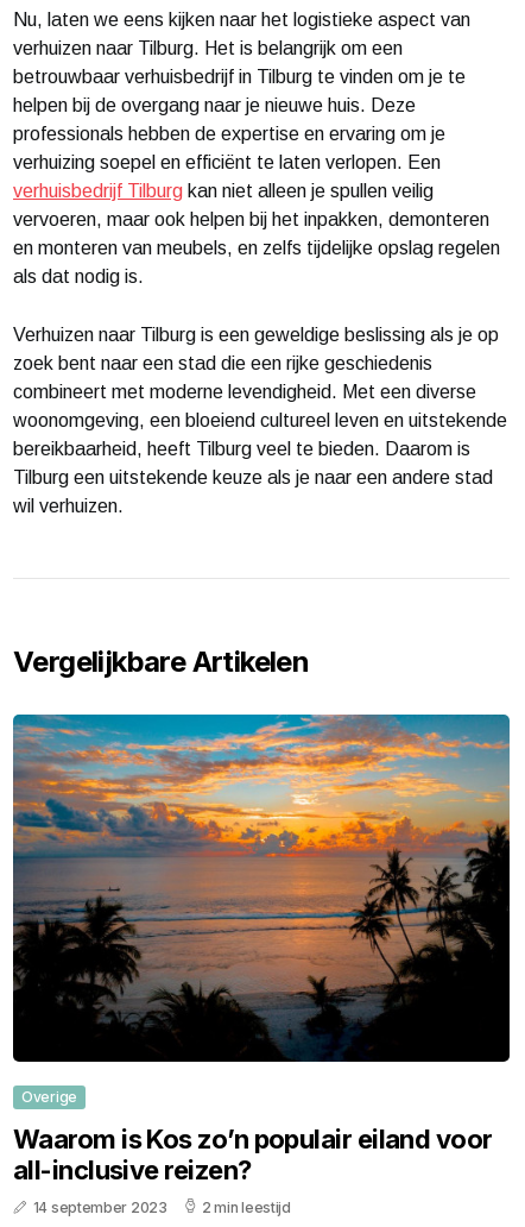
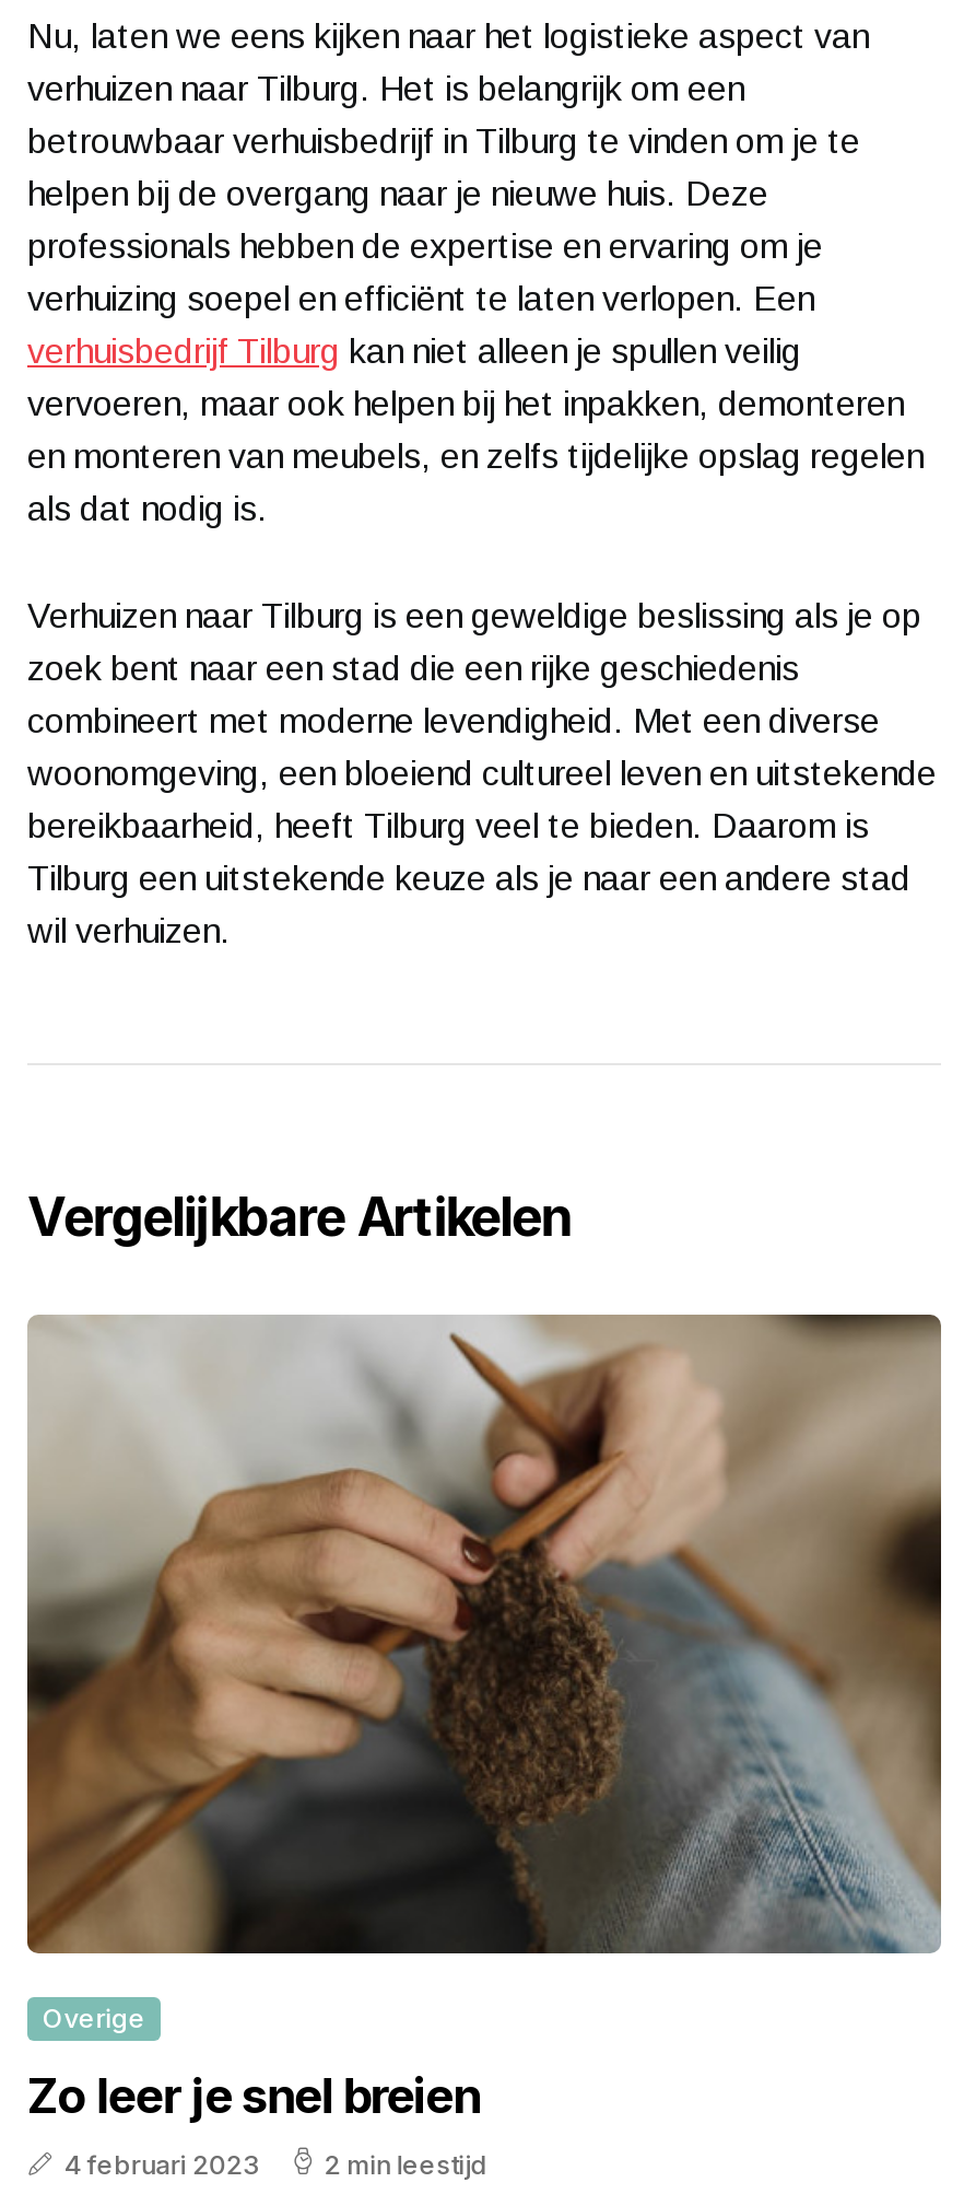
- [image]
+ [image]

- Waarom is Kos zo’n populair eiland voor
- all-inclusive reizen?
- 14 september 2023
+ Zo leer je snel breien
+ 4 februari 2023
